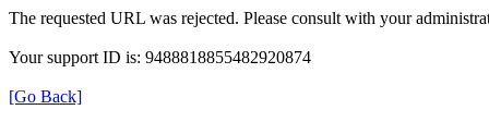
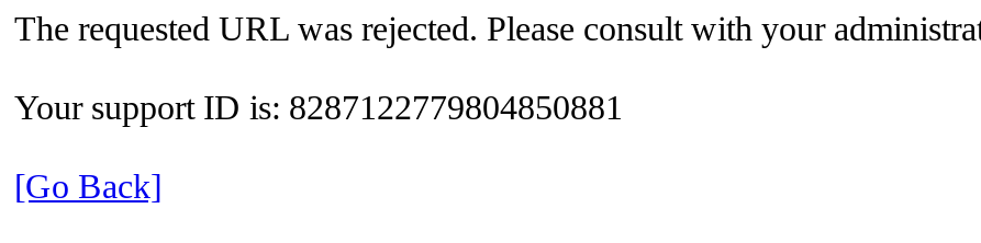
- Your support ID is: 9488818855482920874
+ Your support ID is: 8287122779804850881
